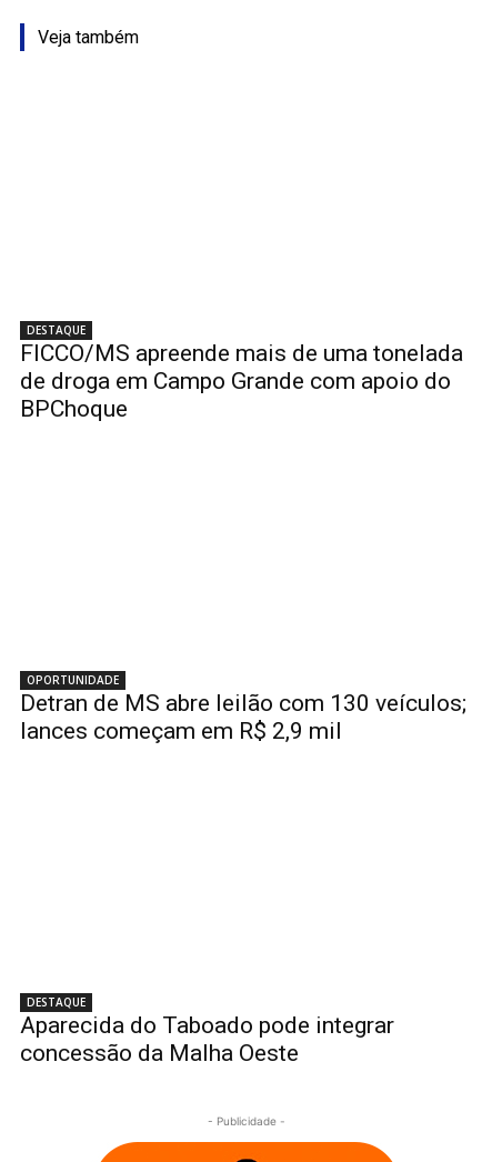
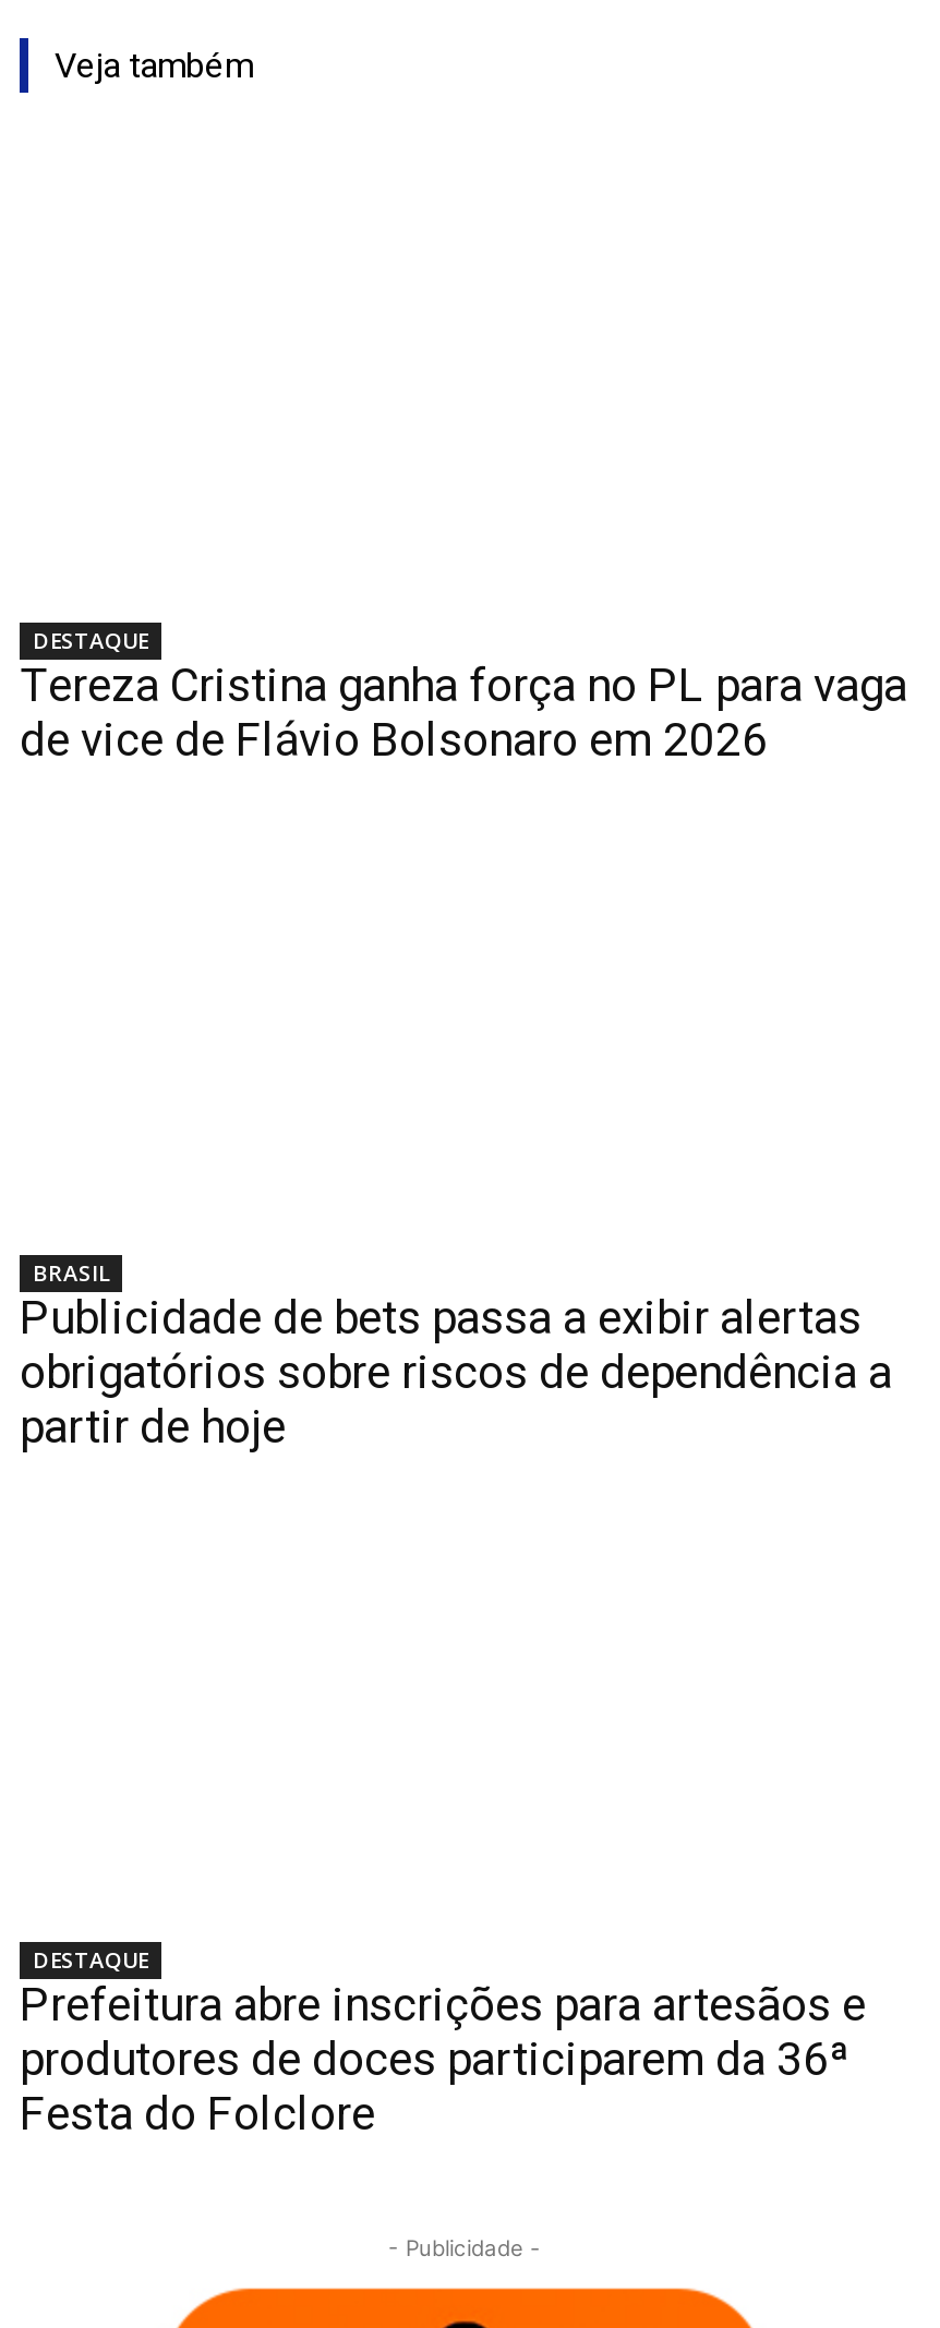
- FICCO/MS apreende mais de uma tonelada
- de droga em Campo Grande com apoio do
- BPChoque
+ Tereza Cristina ganha força no PL para vaga
+ de vice de Flávio Bolsonaro em 2026

- OPORTUNIDADE
- Detran de MS abre leilão com 130 veículos;
- lances começam em R$ 2,9 mil
+ BRASIL
+ Publicidade de bets passa a exibir alertas
+ obrigatórios sobre riscos de dependência a
+ partir de hoje

- Aparecida do Taboado pode integrar
- concessão da Malha Oeste
+ Prefeitura abre inscrições para artesãos e
+ produtores de doces participarem da 36ª
+ Festa do Folclore
